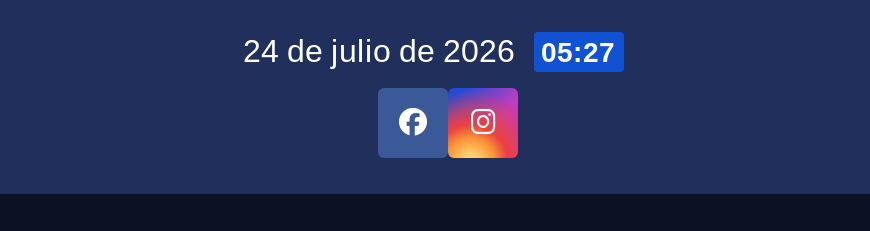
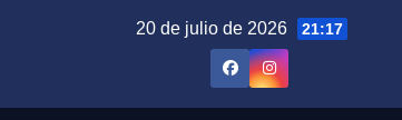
- 24 de julio de 2026 05:27
+ 20 de julio de 2026 21:17
